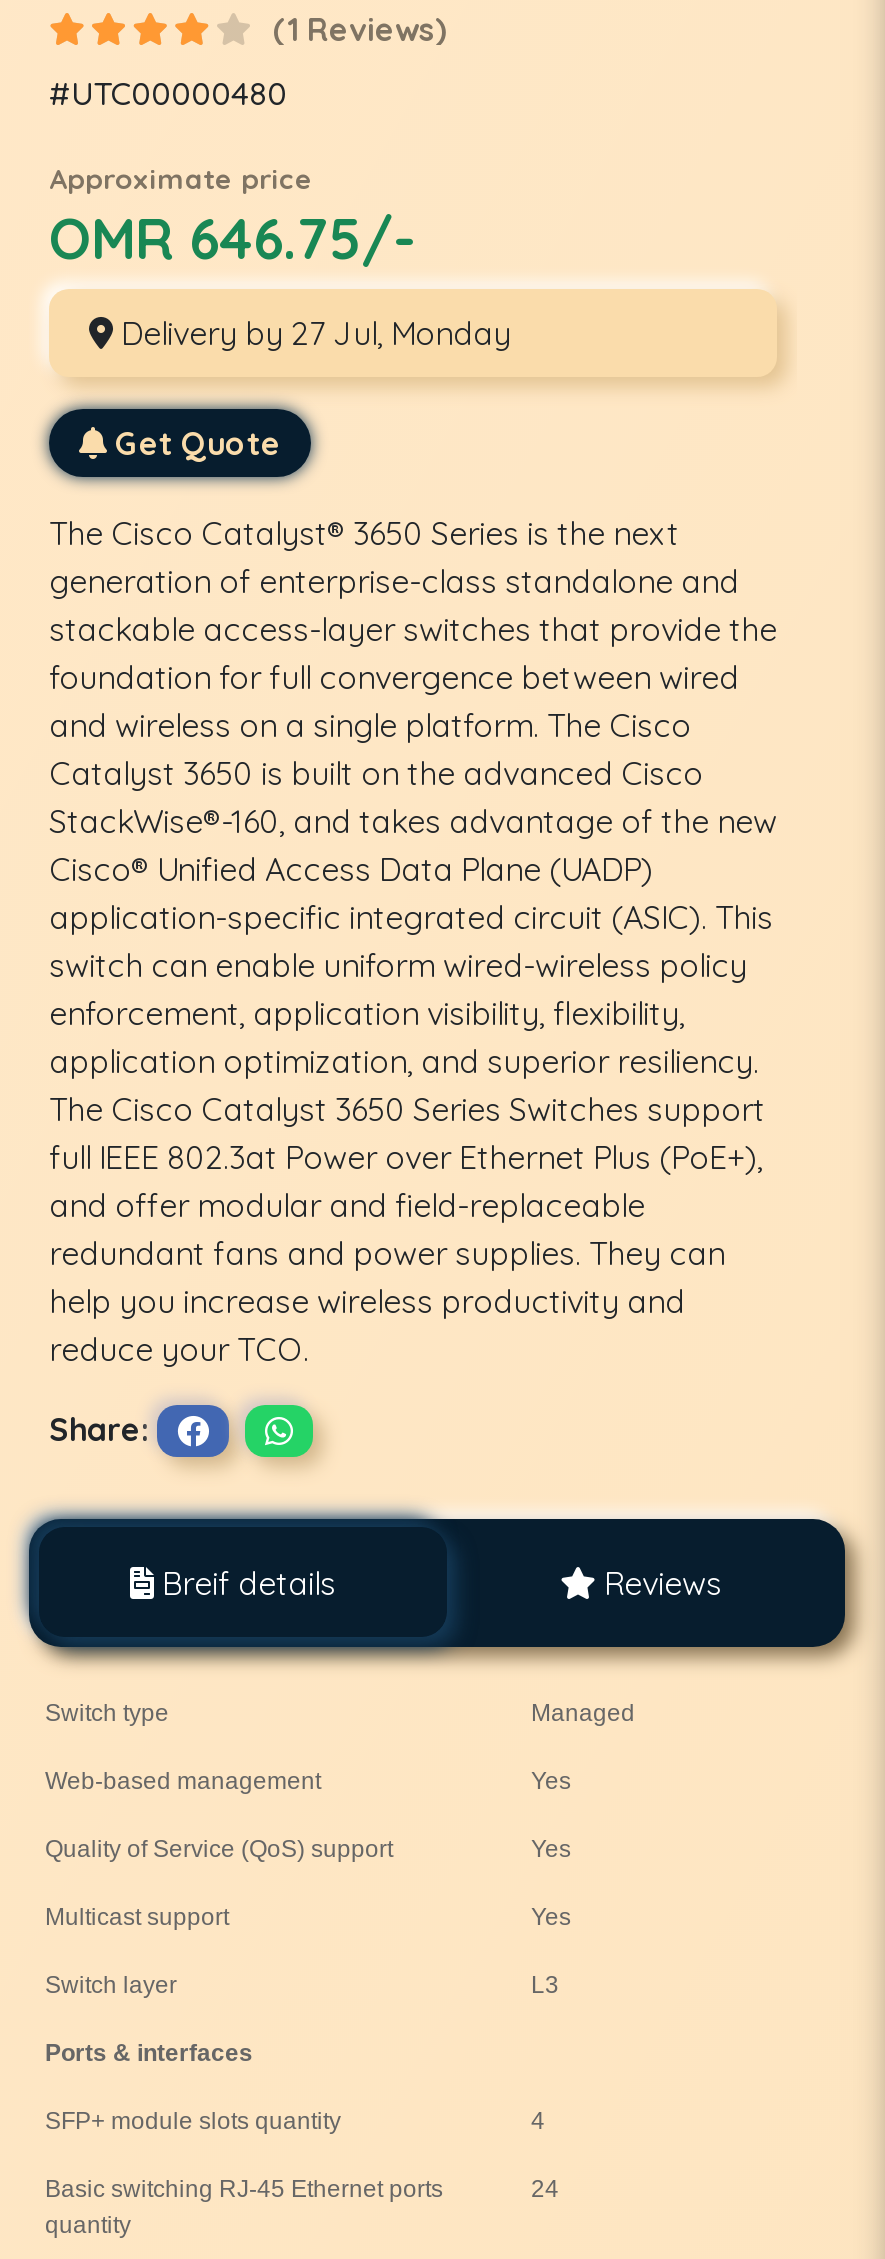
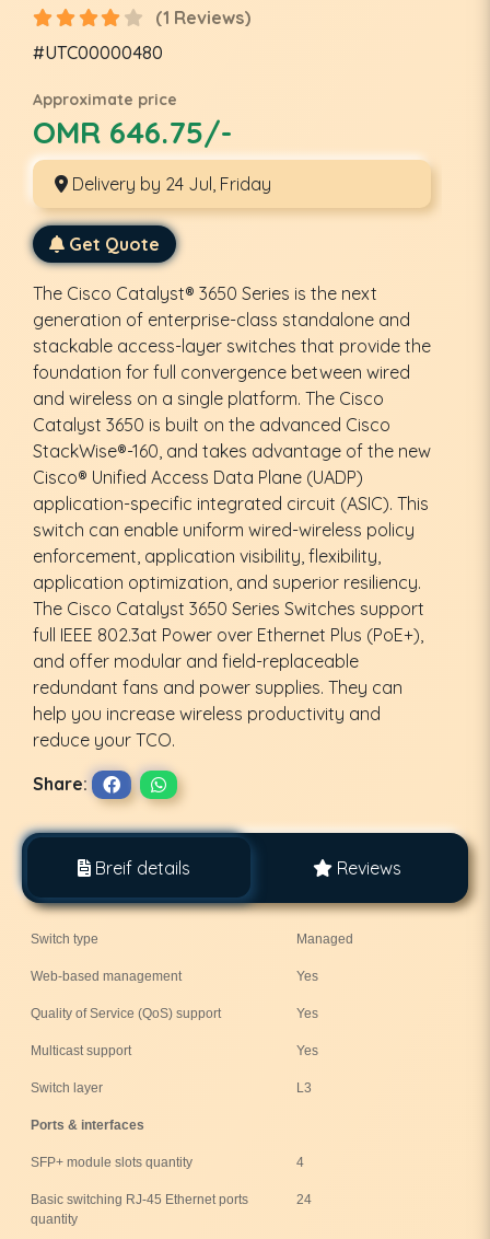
- Delivery by 27 Jul, Monday
+ Delivery by 24 Jul, Friday
